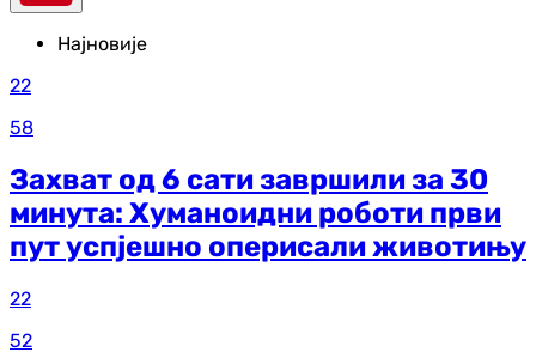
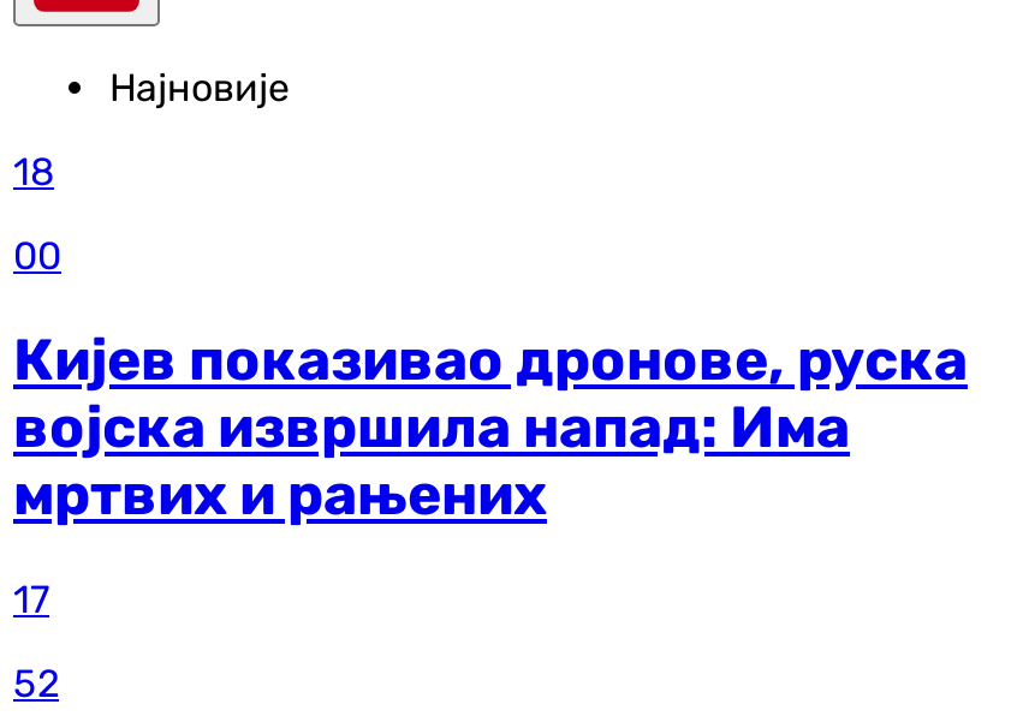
- 22
+ 18

- 58
+ 00

- Захват од 6 сати завршили за 30
- минута: Хуманоидни роботи први
- пут успјешно оперисали животињу
+ Кијев показивао дронове, руска
+ војска извршила напад: Има
+ мртвих и рањених

- 22
+ 17
